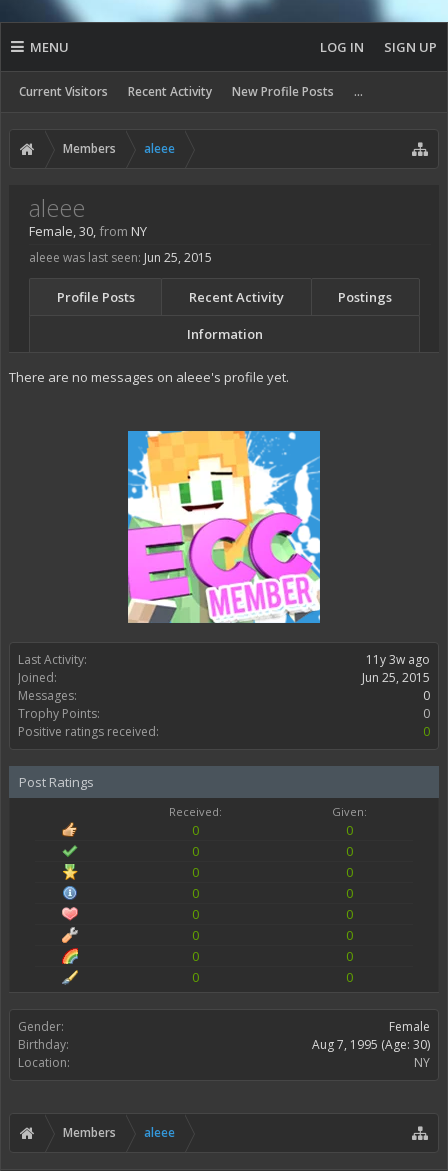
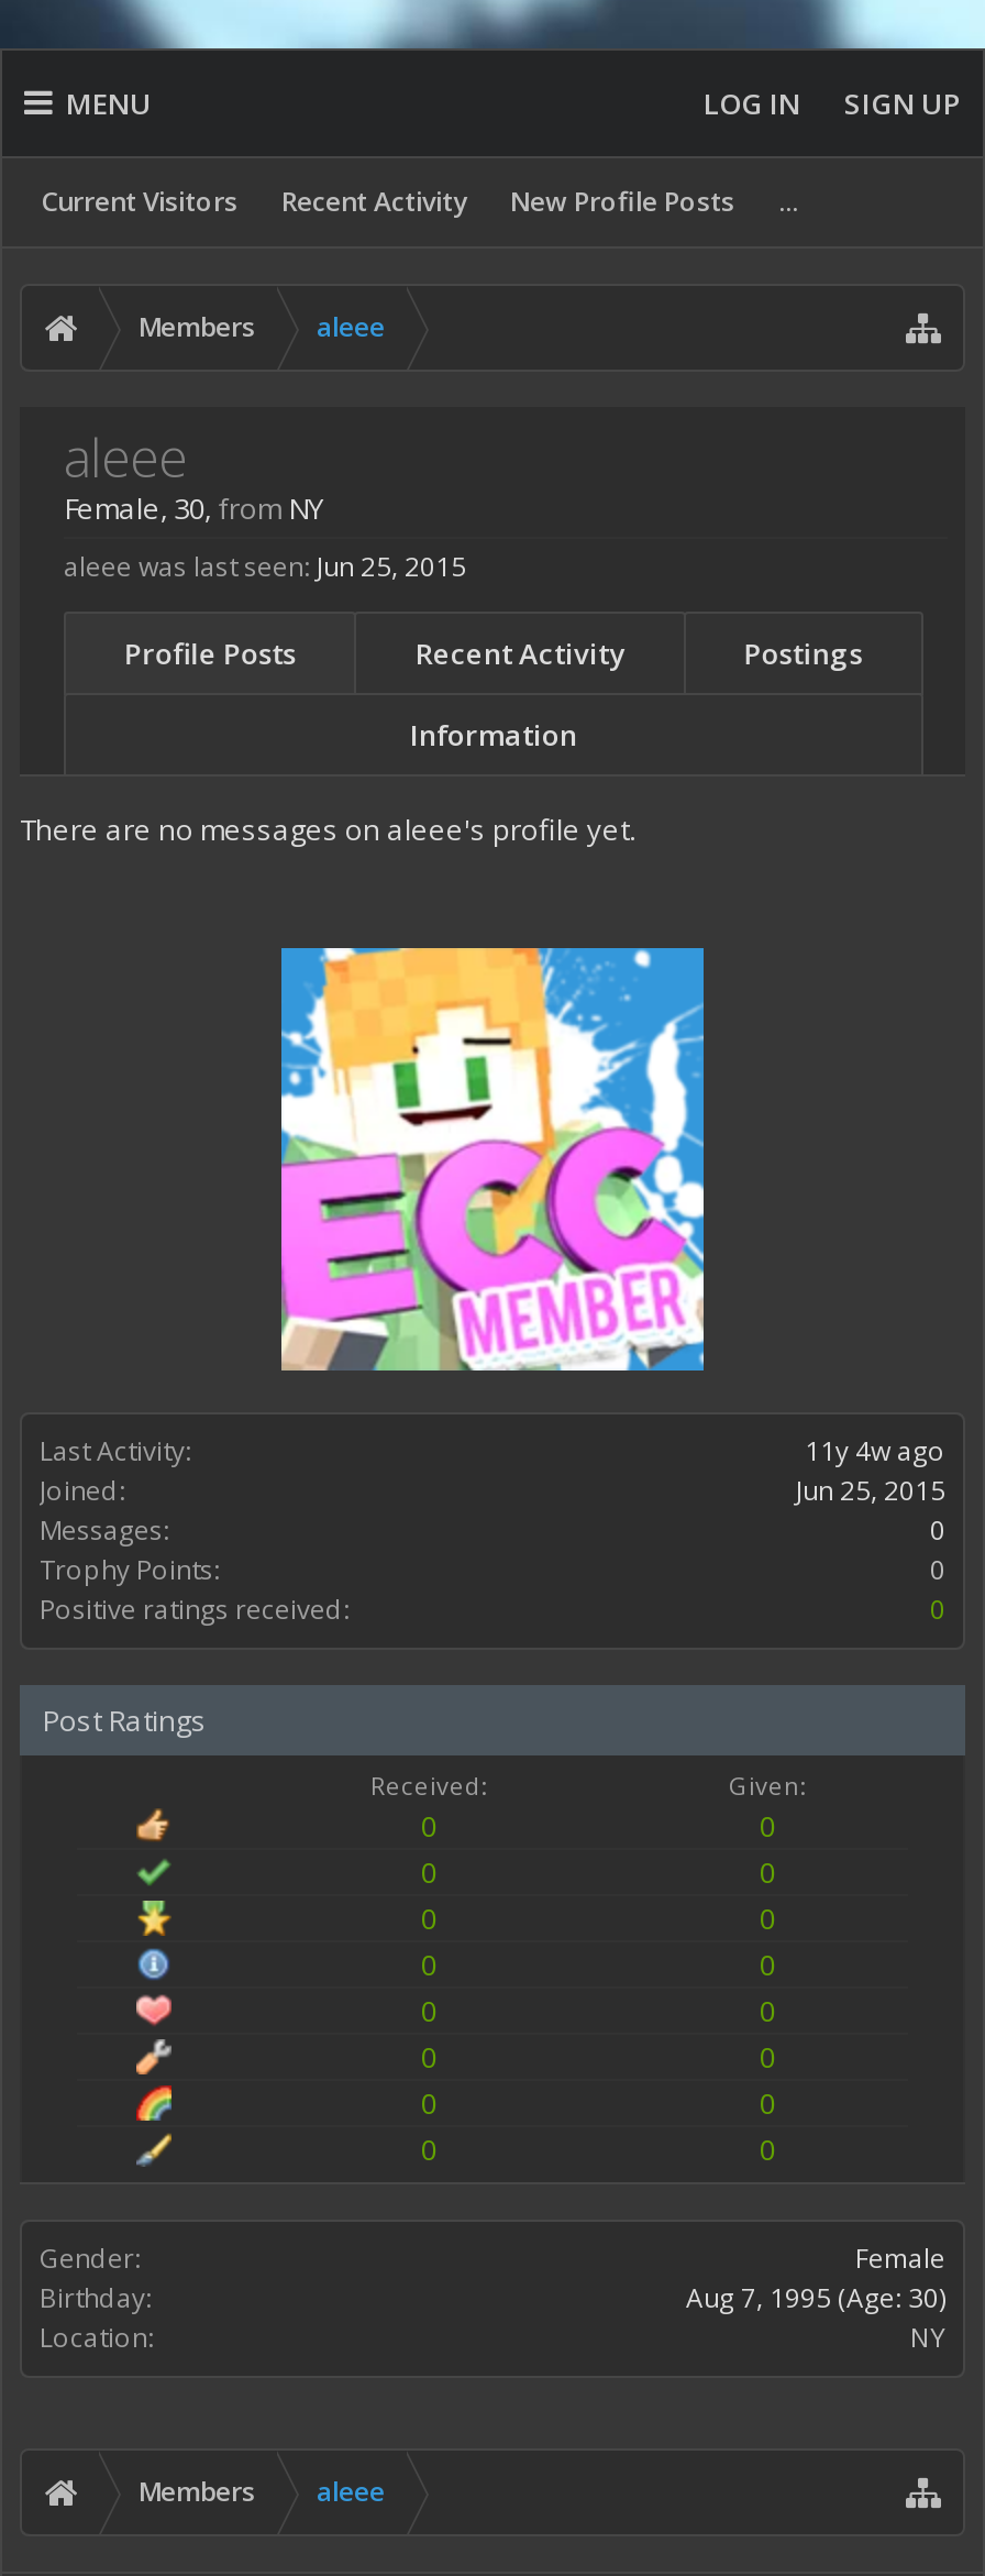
- 11y 3w ago
+ 11y 4w ago
